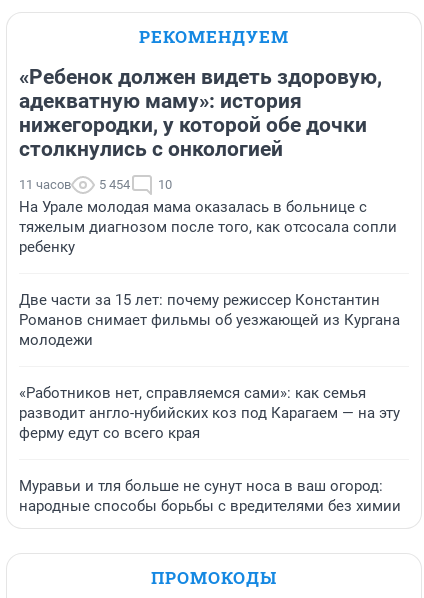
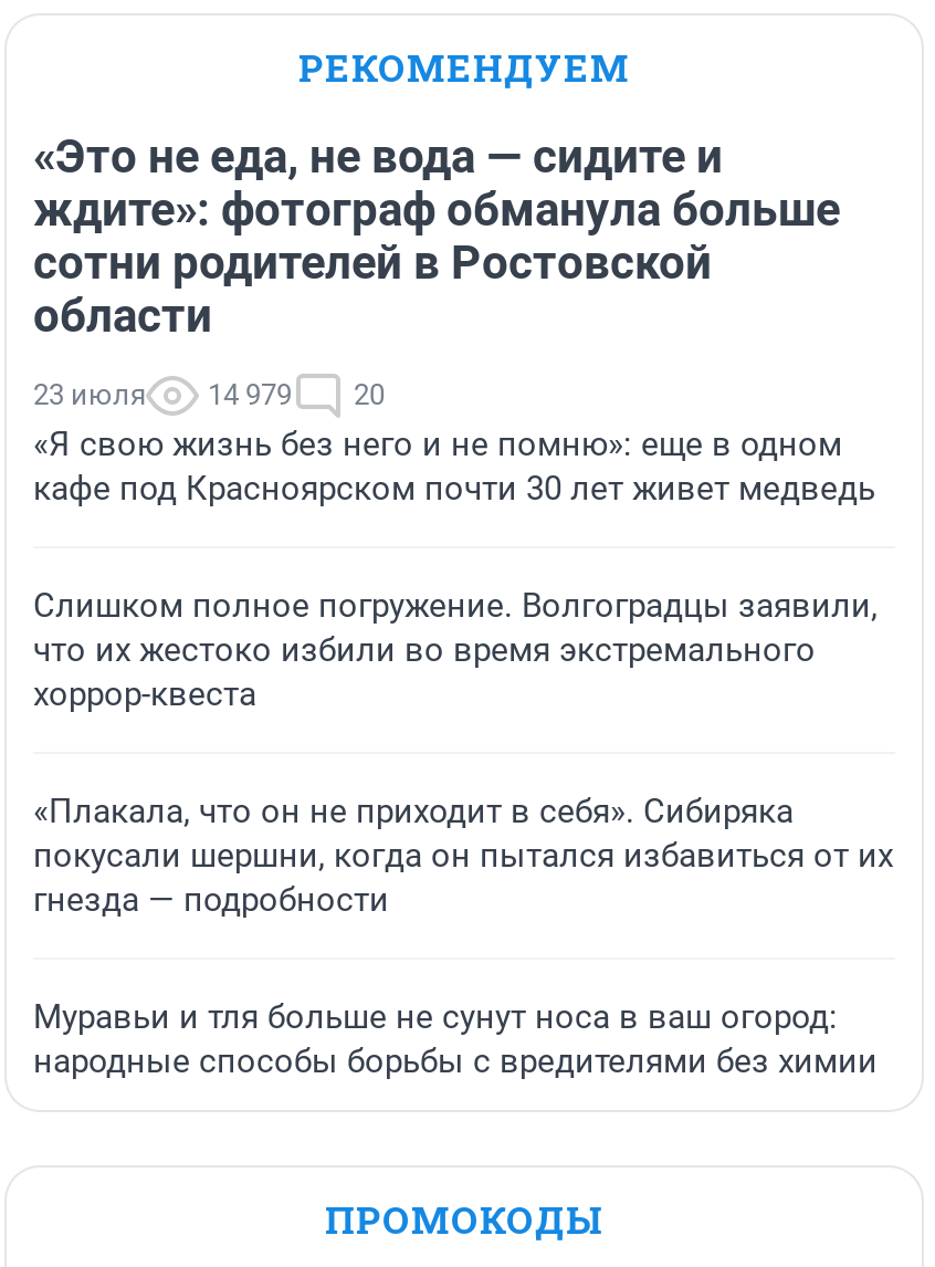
- «Ребенок должен видеть здоровую,
- адекватную маму»: история
- нижегородки, у которой обе дочки
- столкнулись с онкологией
+ «Это не еда, не вода — сидите и
+ ждите»: фотограф обманула больше
+ сотни родителей в Ростовской
+ области

- 11 часов
- 5 454
- 10
- На Урале молодая мама оказалась в больнице с
- тяжелым диагнозом после того, как отсосала сопли
- ребенку
+ 23 июля
+ 14 979
+ 20
+ «Я свою жизнь без него и не помню»: еще в одном
+ кафе под Красноярском почти 30 лет живет медведь

- Две части за 15 лет: почему режиссер Константин
- Романов снимает фильмы об уезжающей из Кургана
- молодежи
+ Слишком полное погружение. Волгоградцы заявили,
+ что их жестоко избили во время экстремального
+ хоррор-квеста

- «Работников нет, справляемся сами»: как семья
- разводит англо-нубийских коз под Карагаем — на эту
- ферму едут со всего края
+ «Плакала, что он не приходит в себя». Сибиряка
+ покусали шершни, когда он пытался избавиться от их
+ гнезда — подробности
